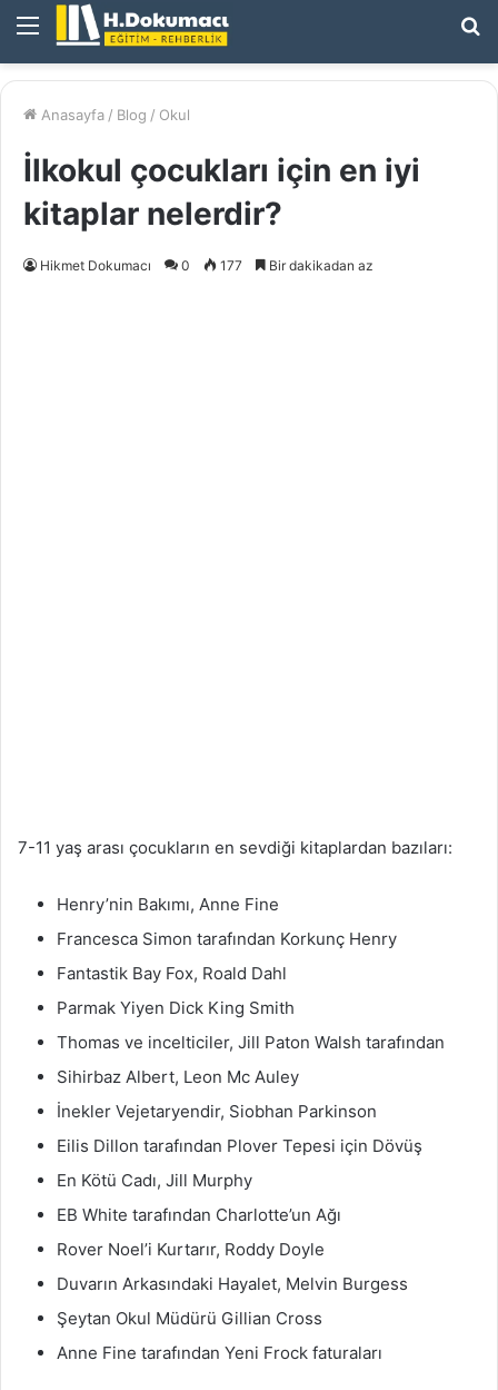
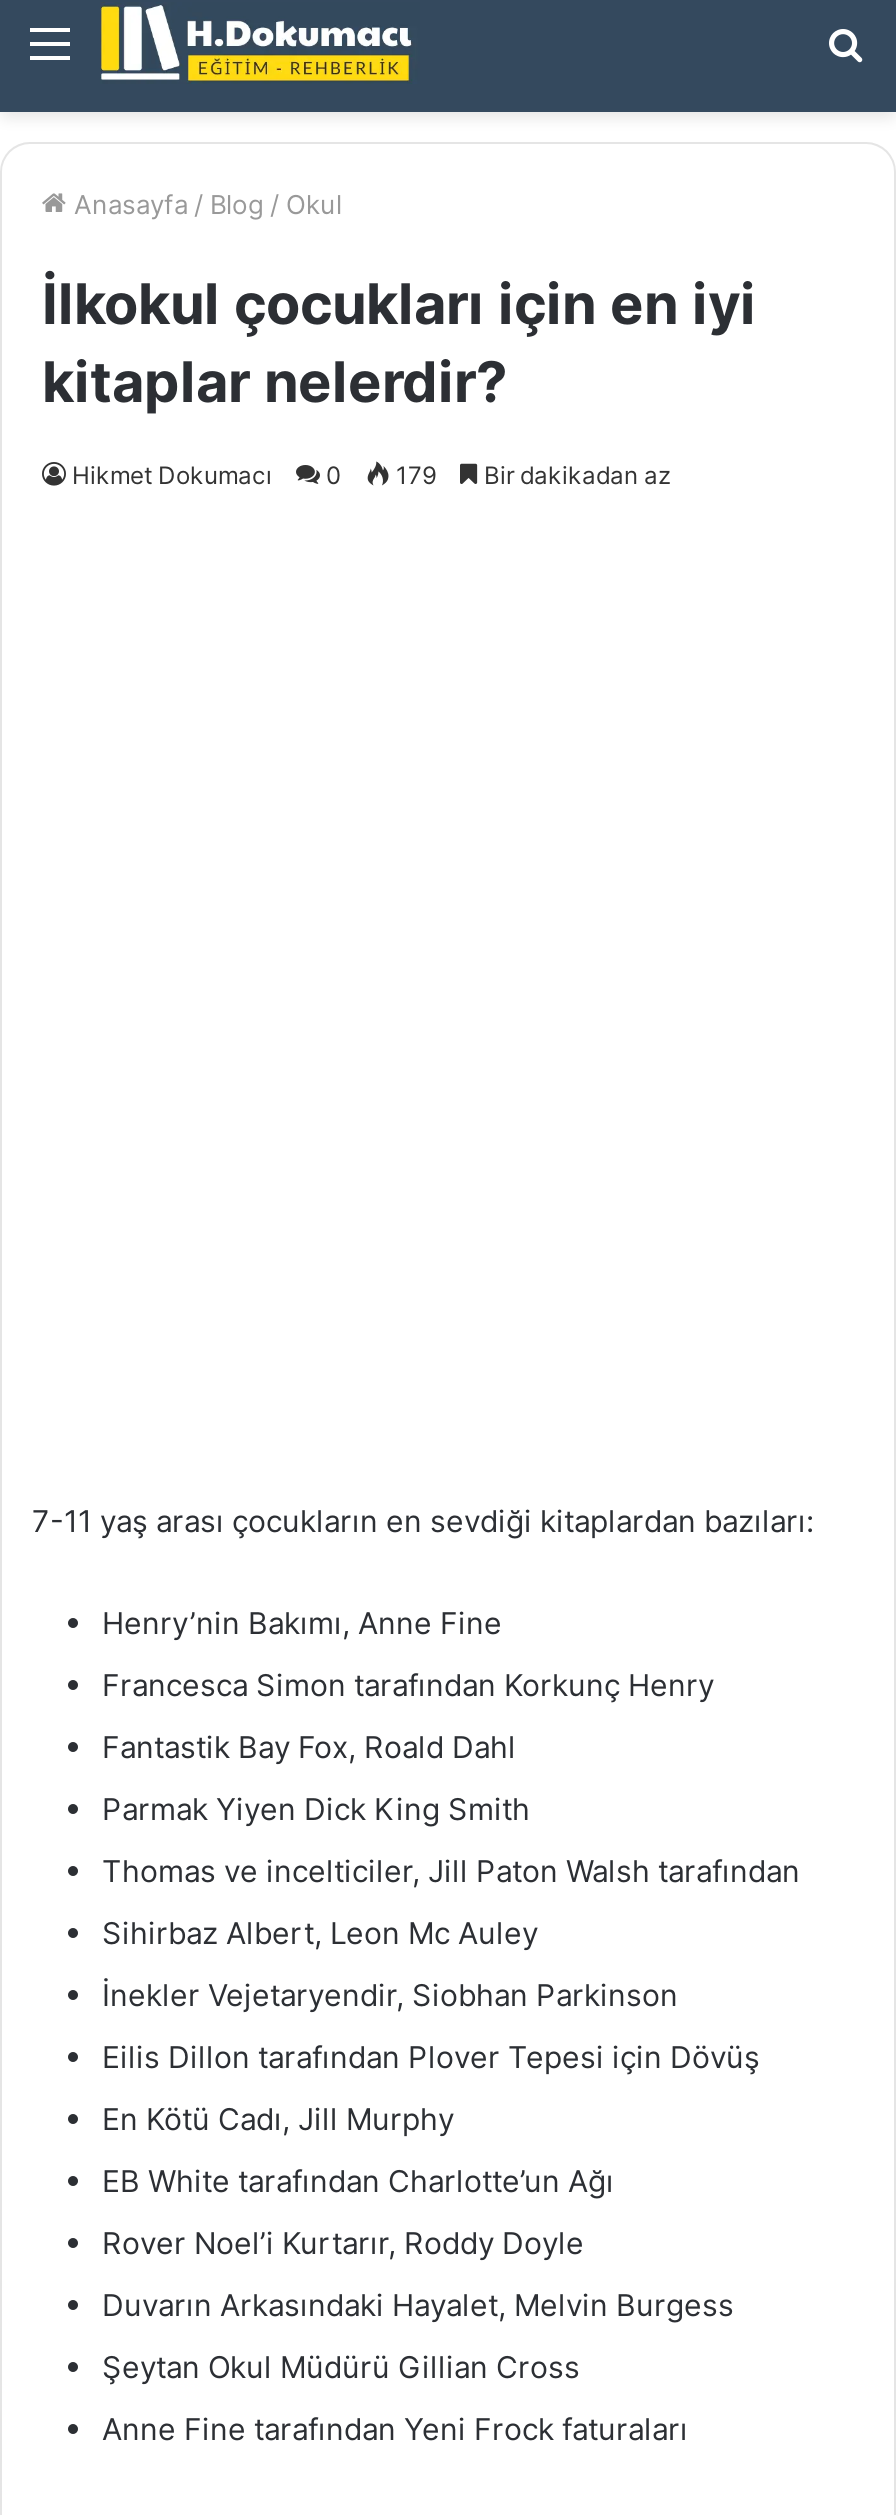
- Hikmet Dokumacı 0 177 Bir dakikadan az
+ Hikmet Dokumacı 0 179 Bir dakikadan az
